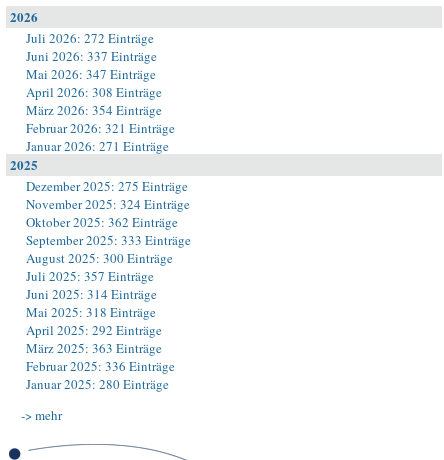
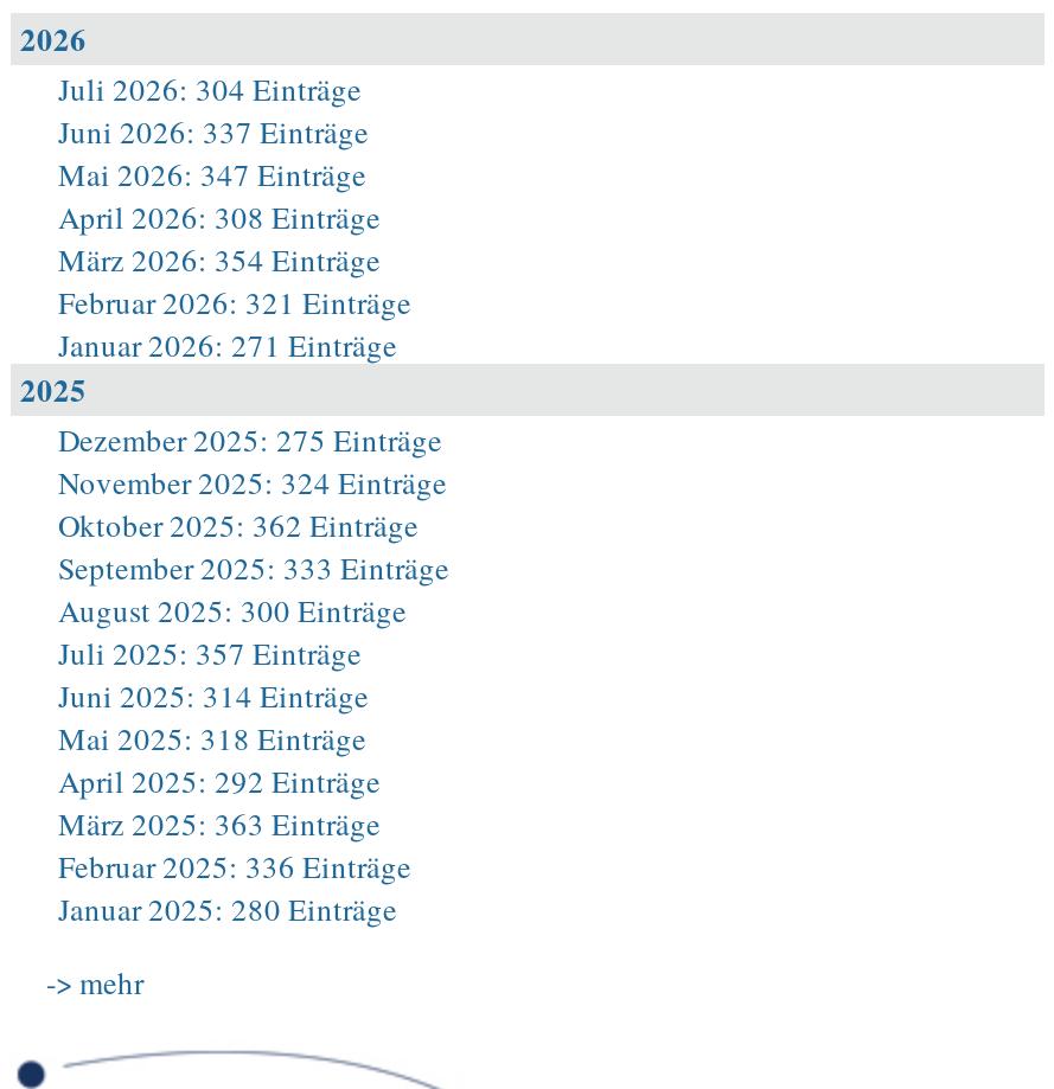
- Juli 2026: 272 Einträge
+ Juli 2026: 304 Einträge
